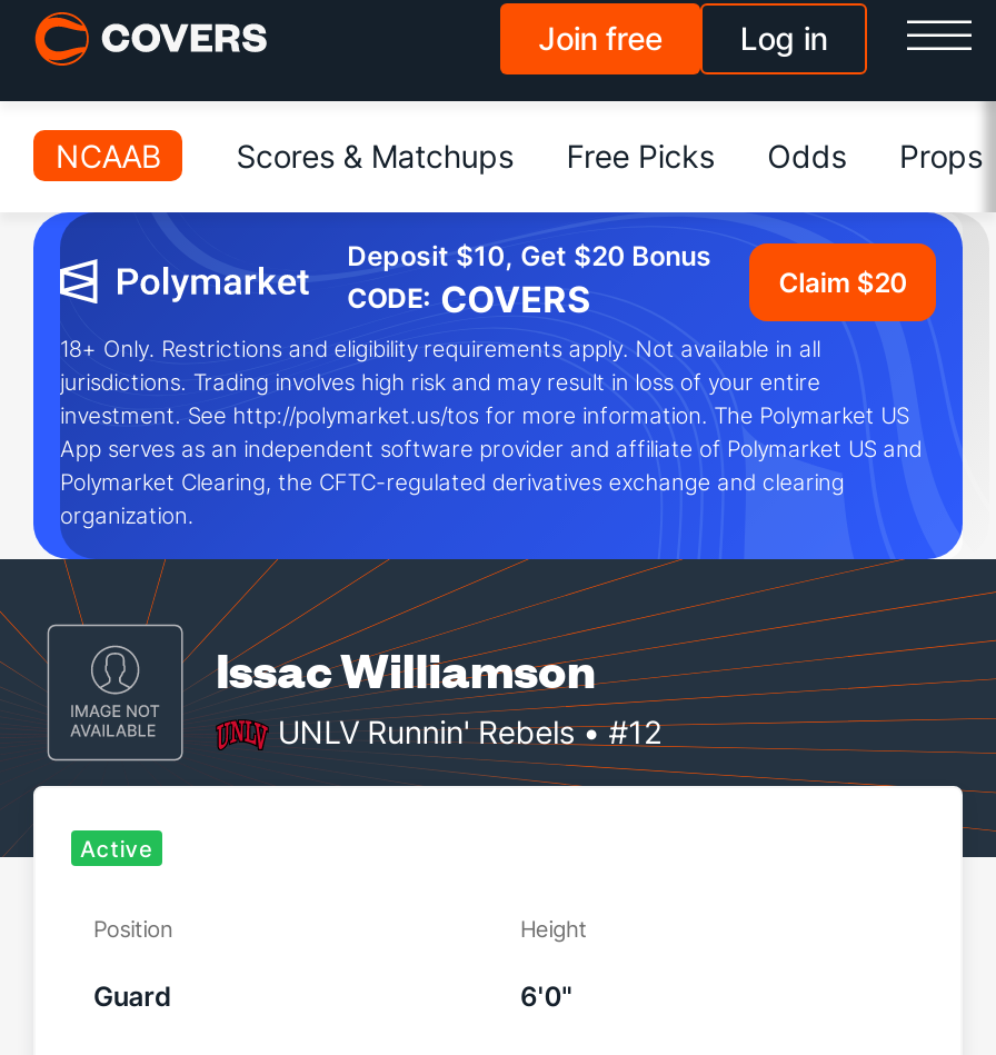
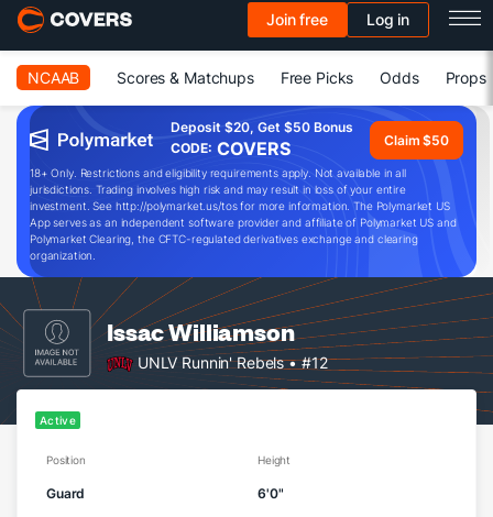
- Deposit $10, Get $20 Bonus
+ Deposit $20, Get $50 Bonus

- Claim $20
+ Claim $50
